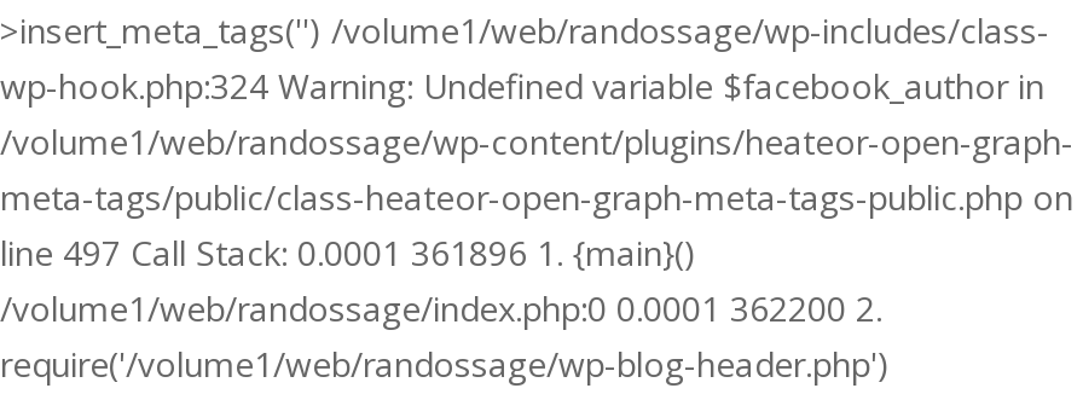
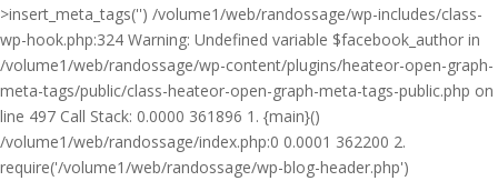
- line 497 Call Stack: 0.0001 361896 1. {main}()
+ line 497 Call Stack: 0.0000 361896 1. {main}()
